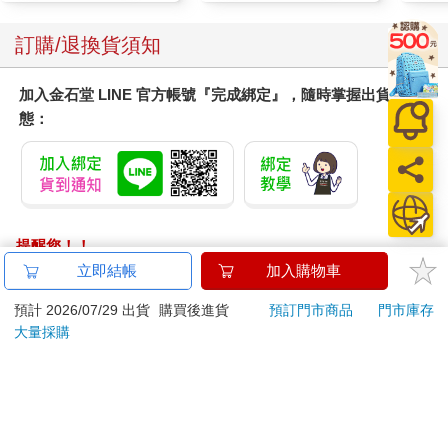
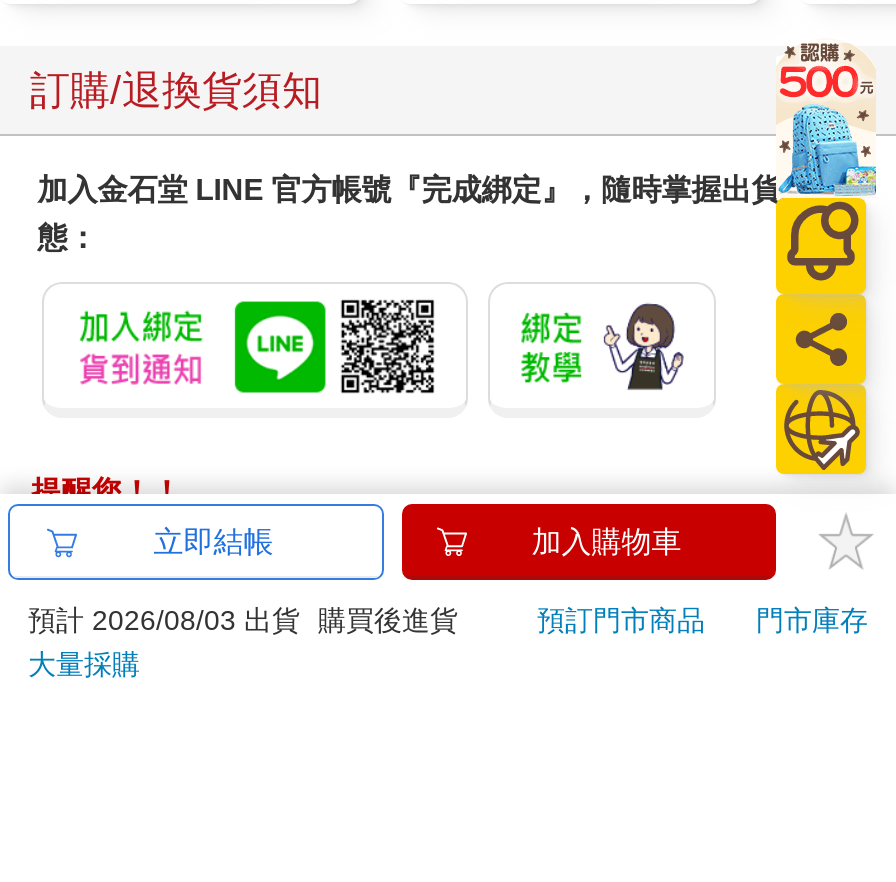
- 預計 2026/07/29 出貨 購買後進貨
+ 預計 2026/08/03 出貨 購買後進貨
